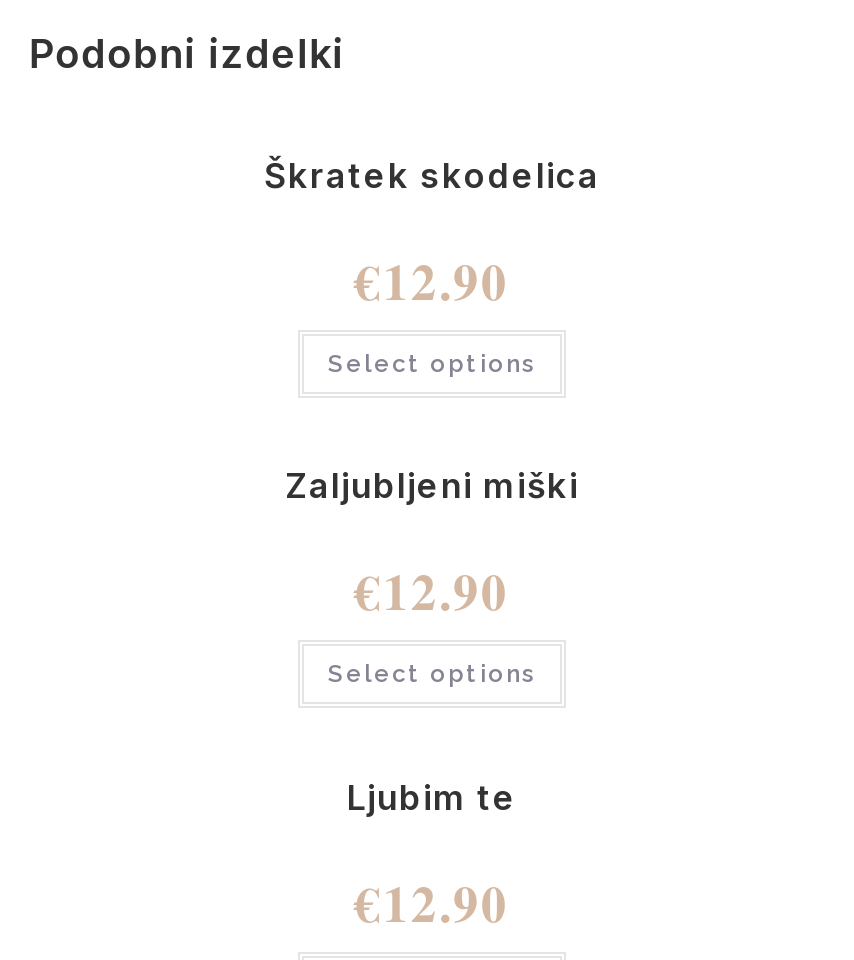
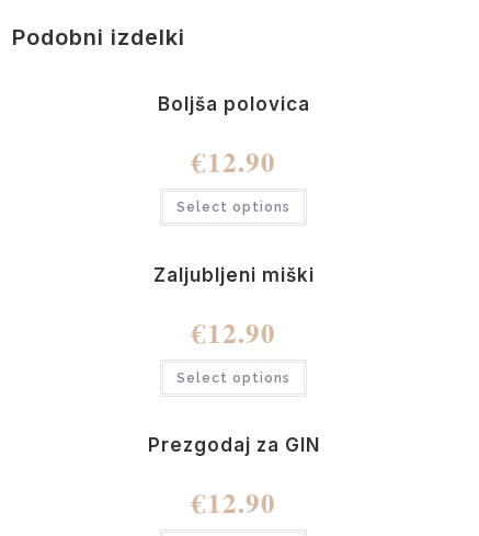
- Škratek skodelica
+ Boljša polovica

- Ljubim te
+ Prezgodaj za GIN
